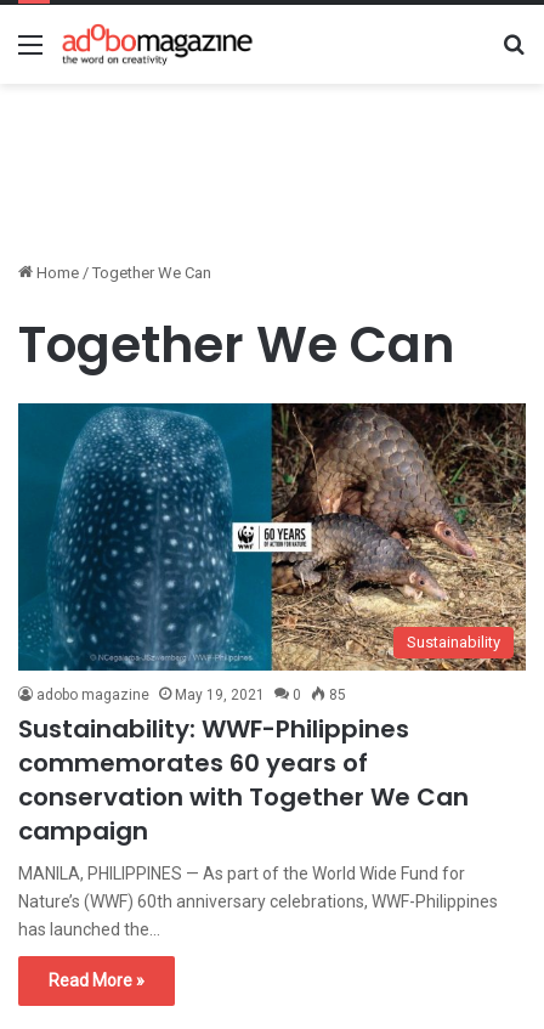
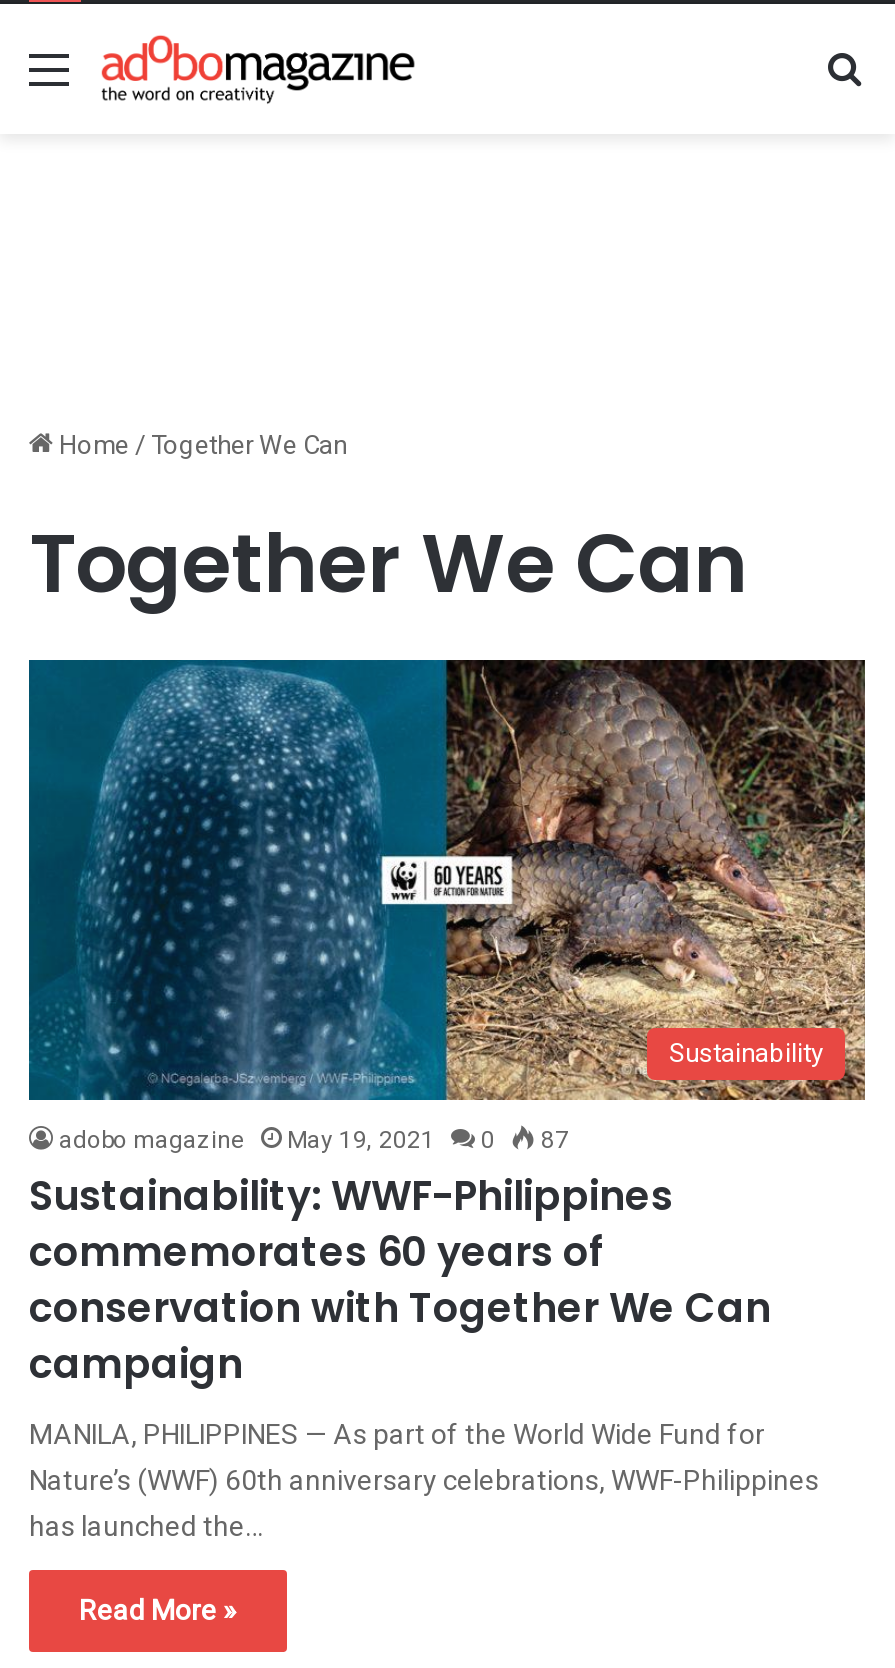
- adobo magazine May 19, 2021 0 85
+ adobo magazine May 19, 2021 0 87
